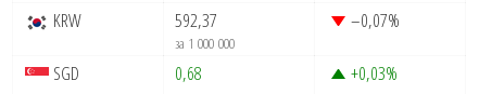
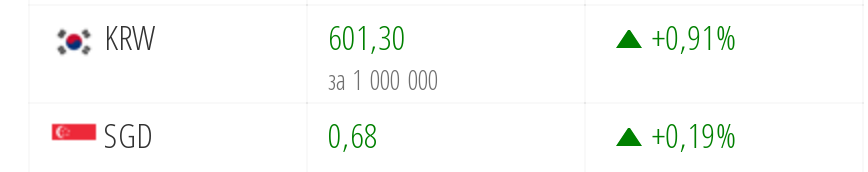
- 592,37
+ 601,30

- –0,07%
+ +0,91%

- +0,03%
+ +0,19%
